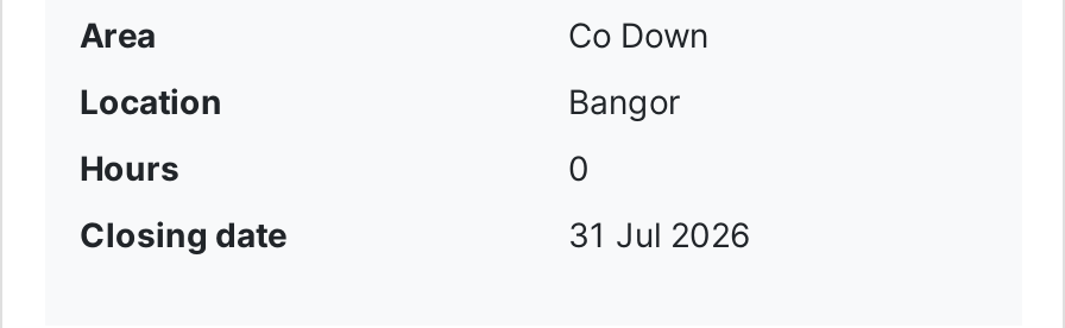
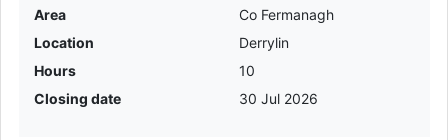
- Co Down
+ Co Fermanagh

- Bangor
+ Derrylin

- 0
+ 10

- 31 Jul 2026
+ 30 Jul 2026
